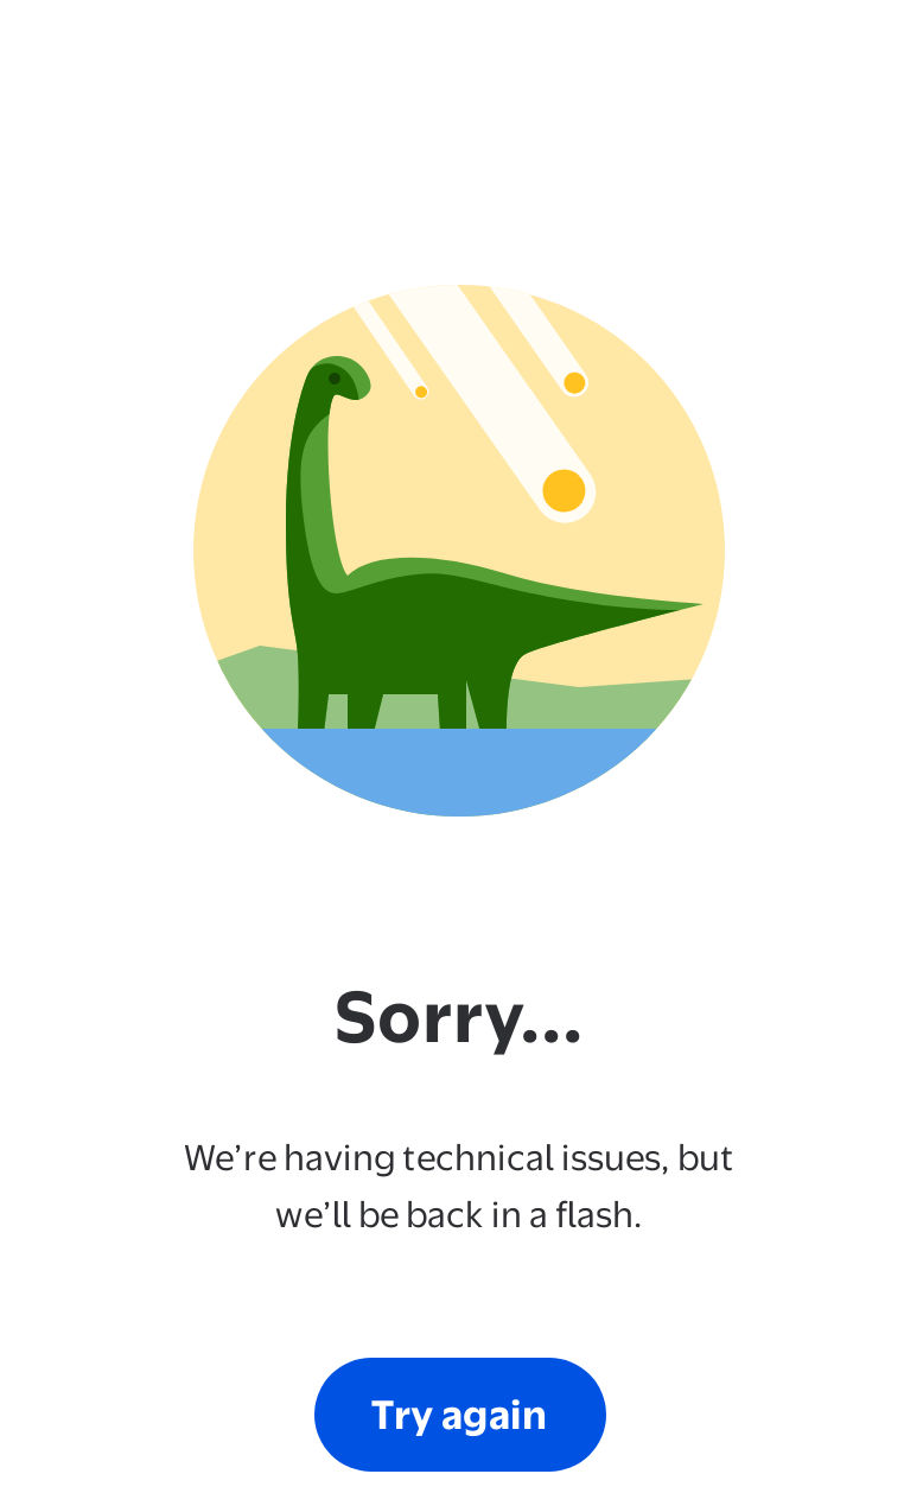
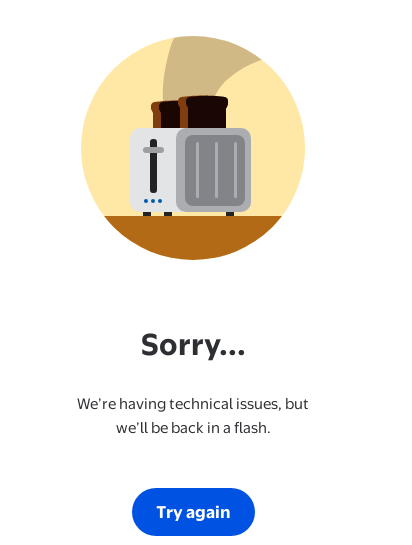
- [image]
+ [image]
